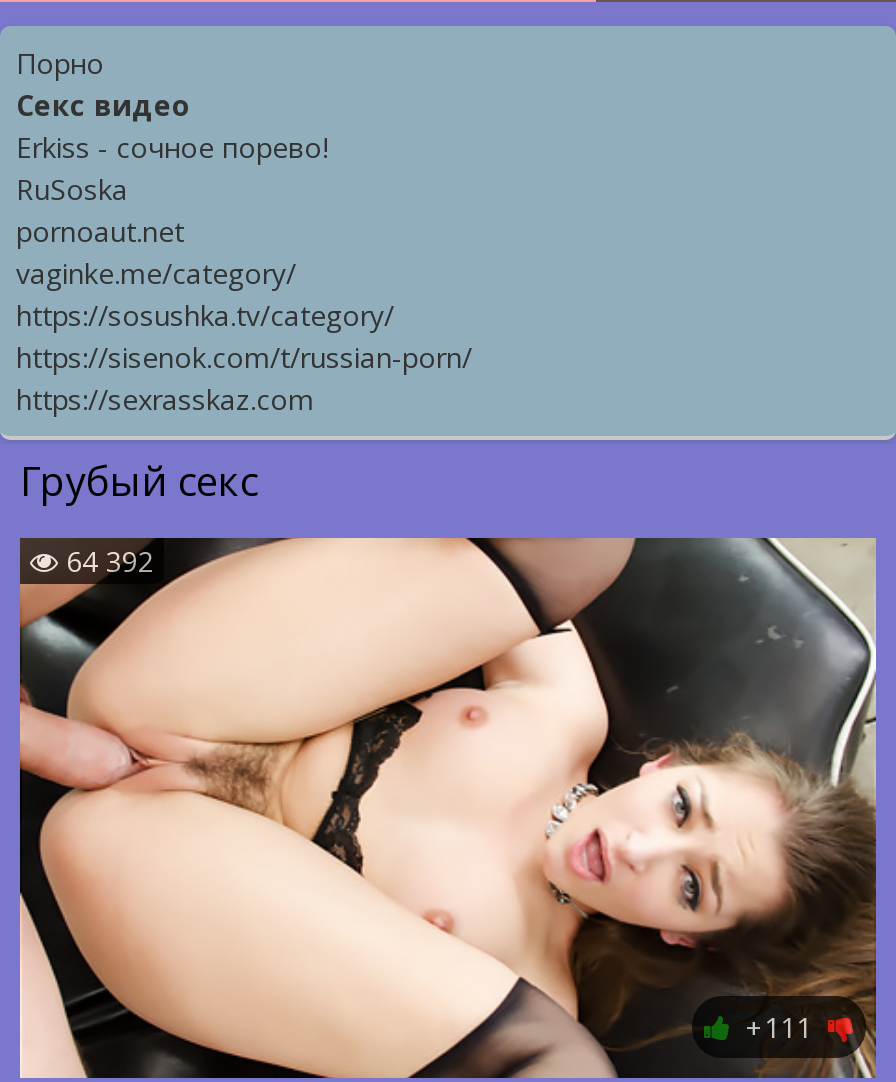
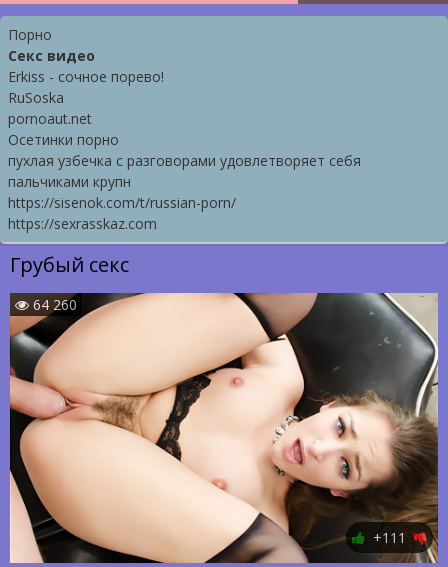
- vaginke.me/category/
- https://sosushka.tv/category/
+ Осетинки порно
+ пухлая узбечка с разговорами удовлетворяет себя
+ пальчиками крупн

- 64 392
+ 64 260
